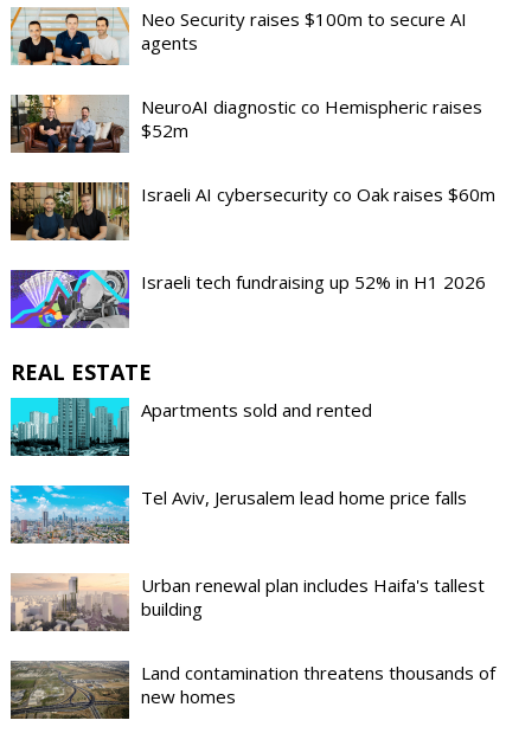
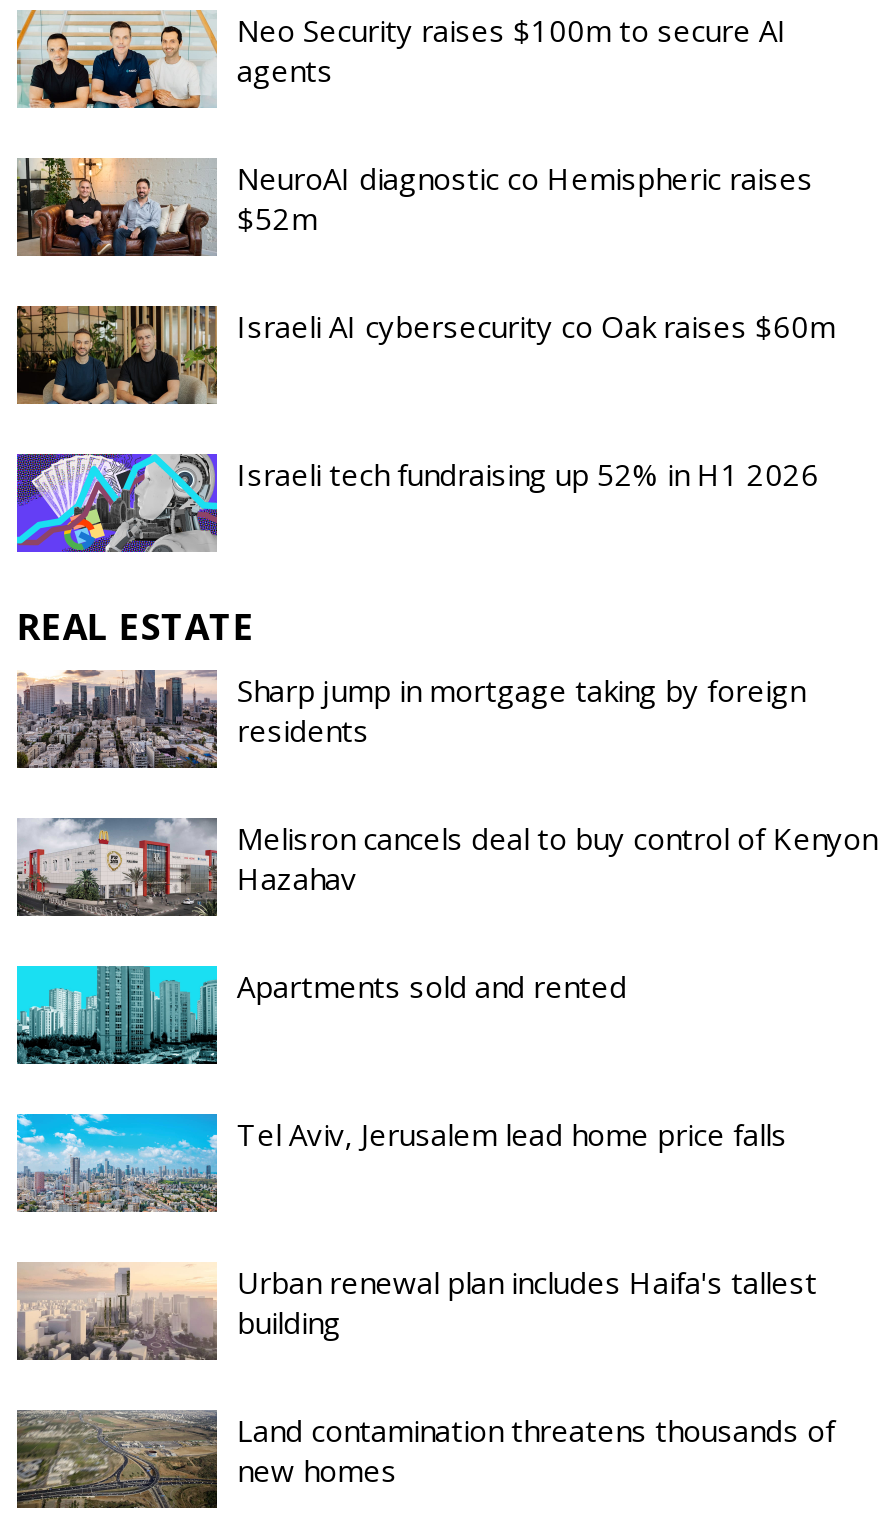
+ [image]
+ Sharp jump in mortgage taking by foreign
+ residents
+ Melisron cancels deal to buy control of Kenyon
+ Hazahav

+ [image]
